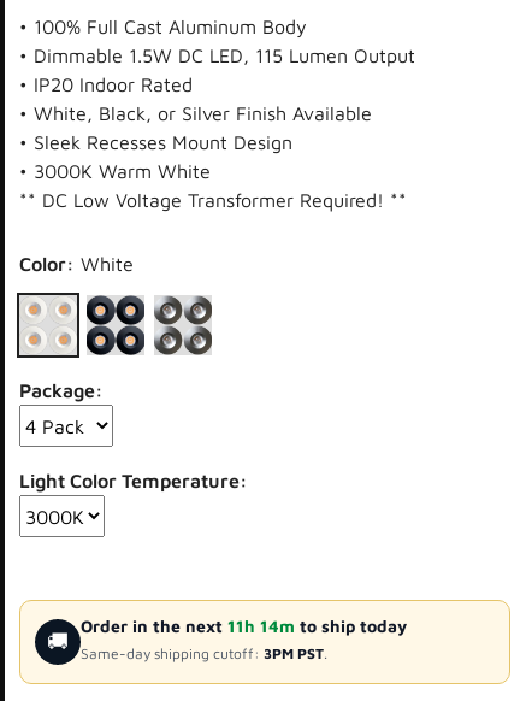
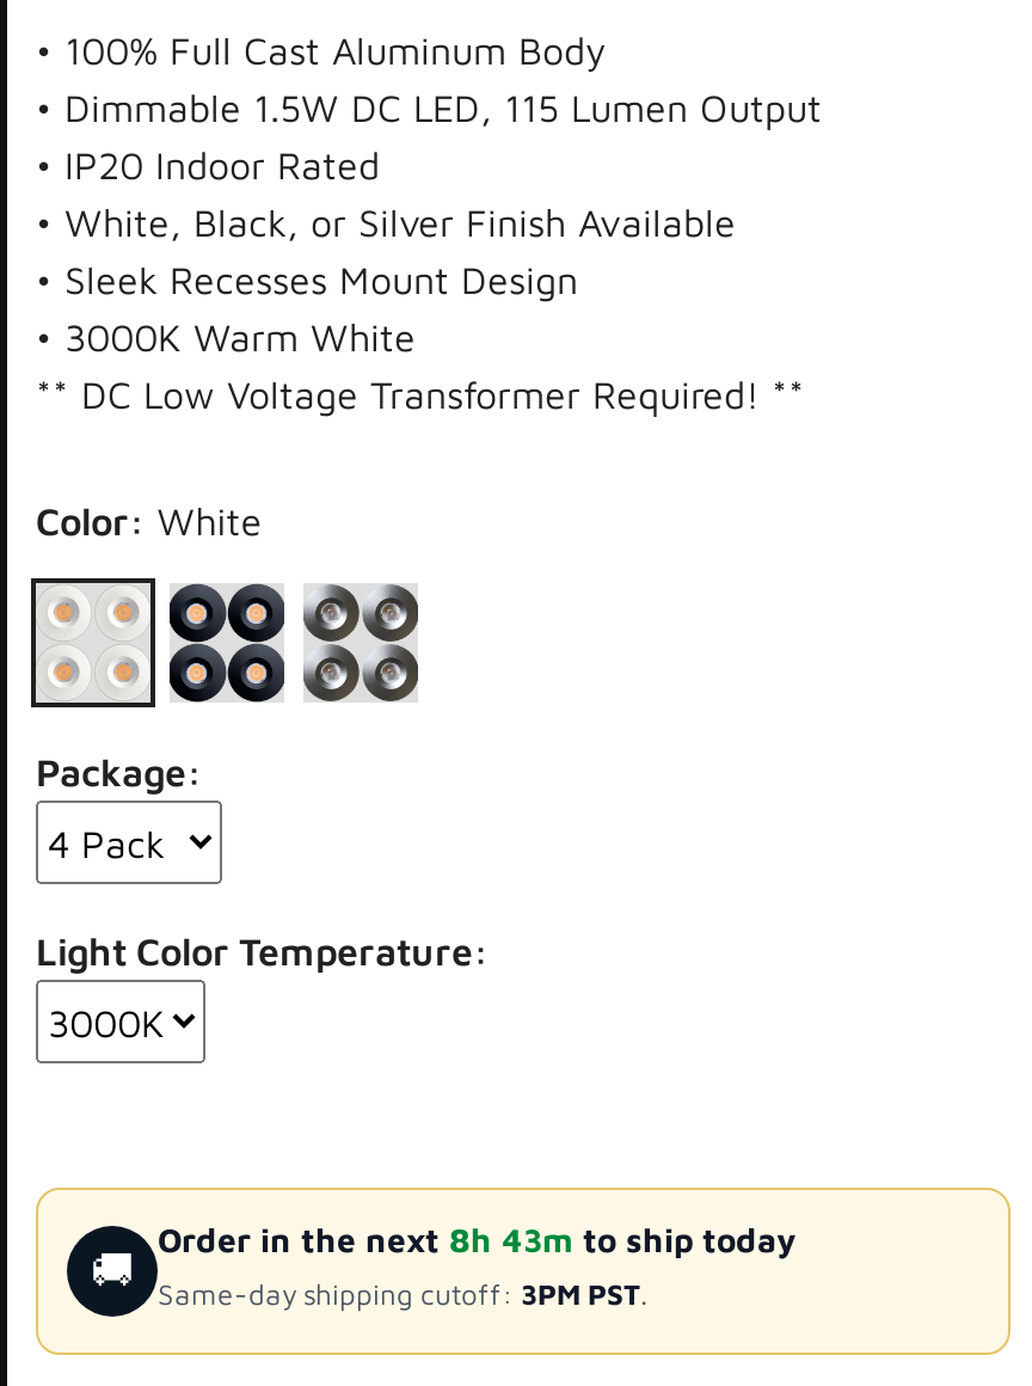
- Order in the next 11h 14m to ship today
+ Order in the next 8h 43m to ship today
